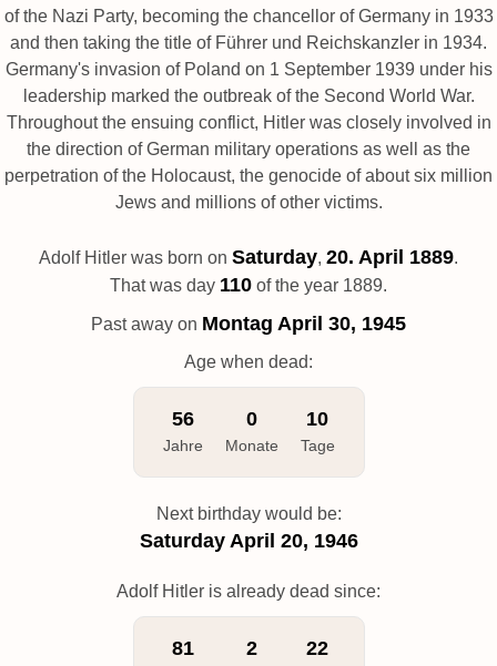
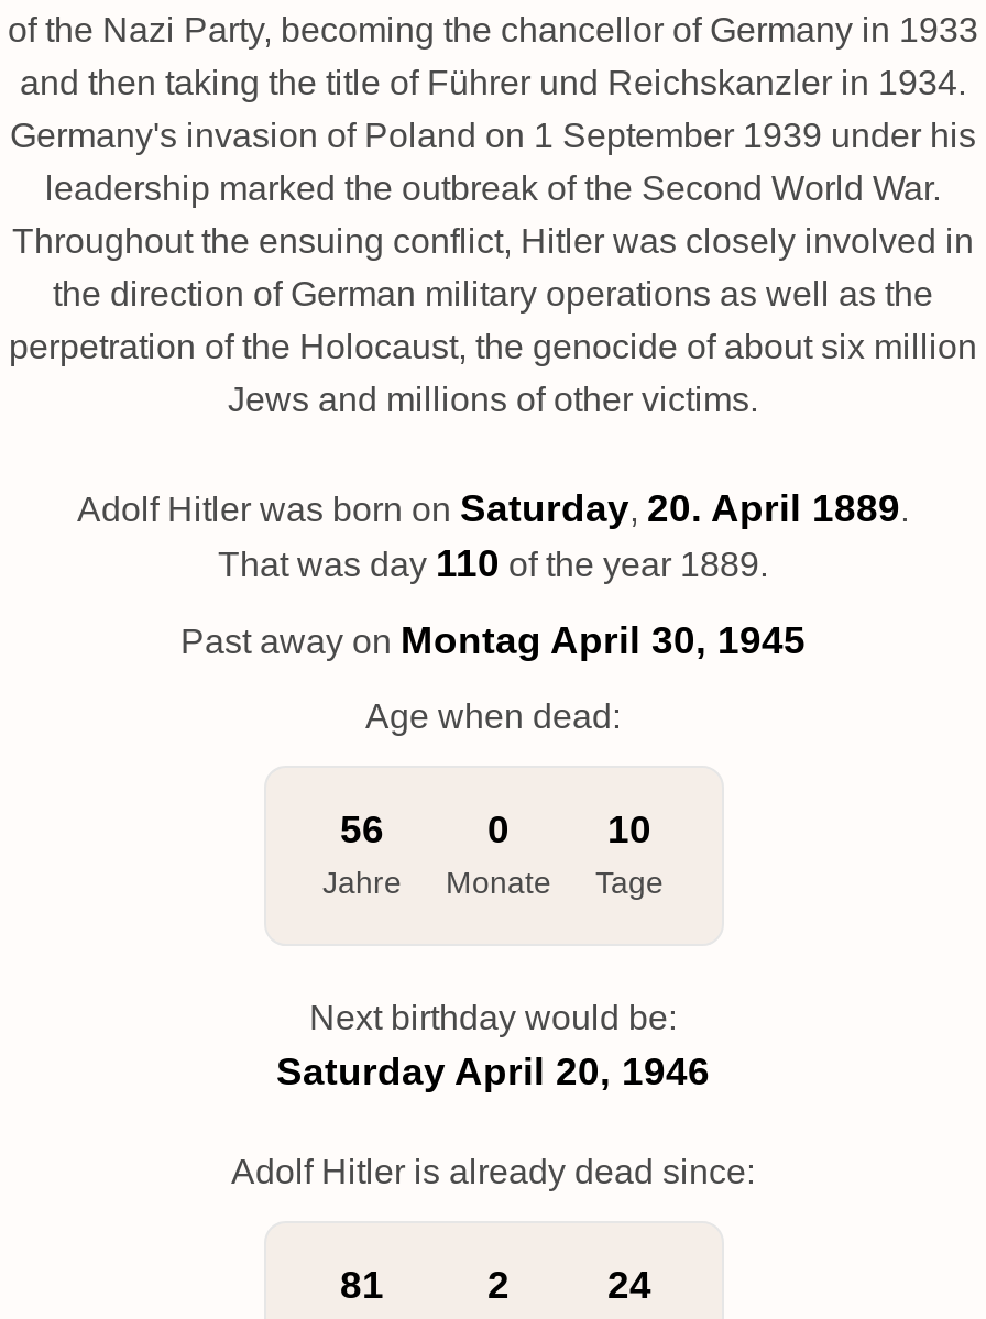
- 22
+ 24
